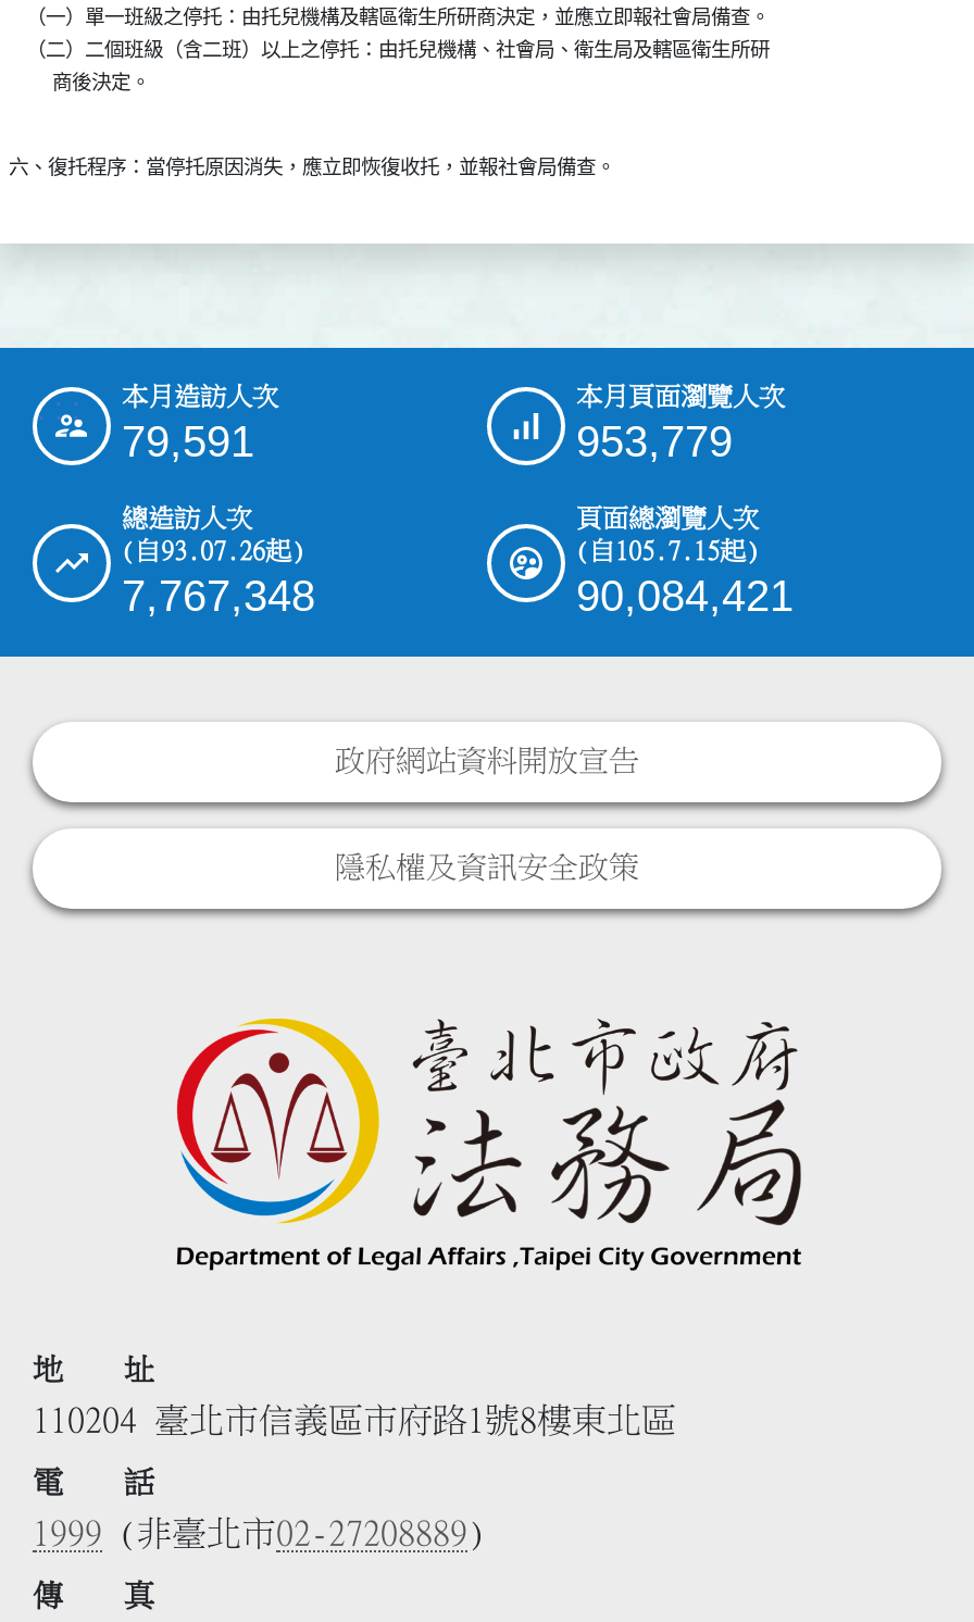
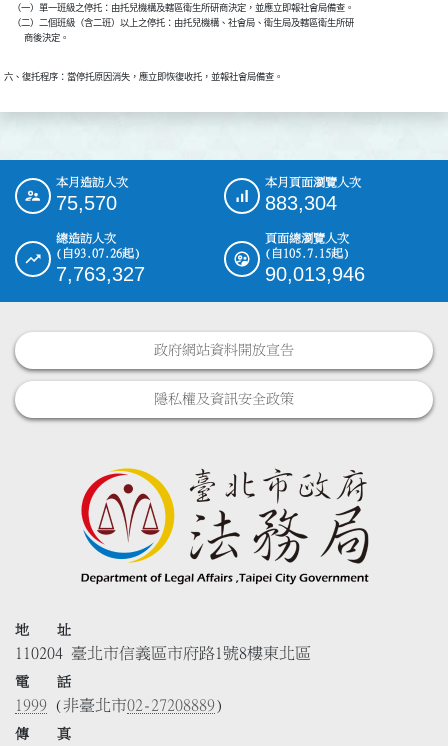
- 79,591
+ 75,570

- 953,779
+ 883,304

- 7,767,348
+ 7,763,327

- 90,084,421
+ 90,013,946
